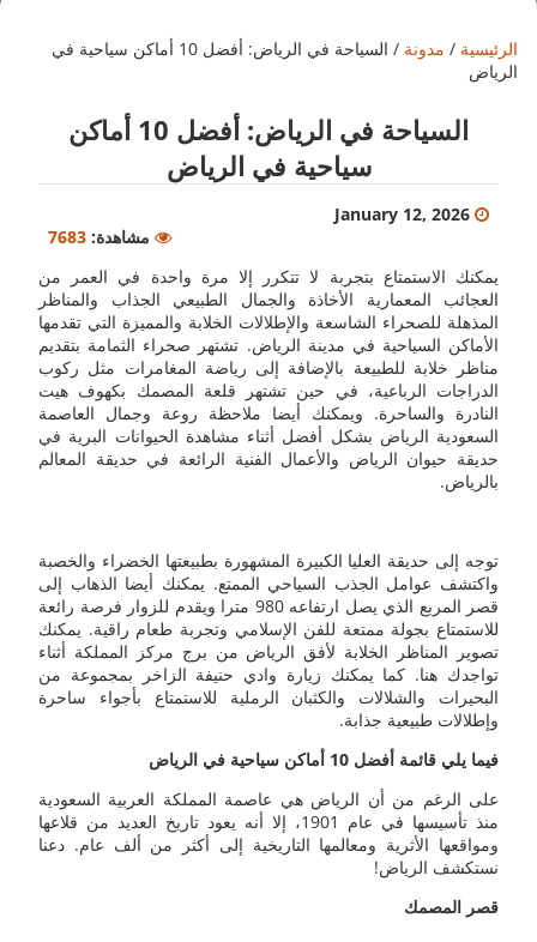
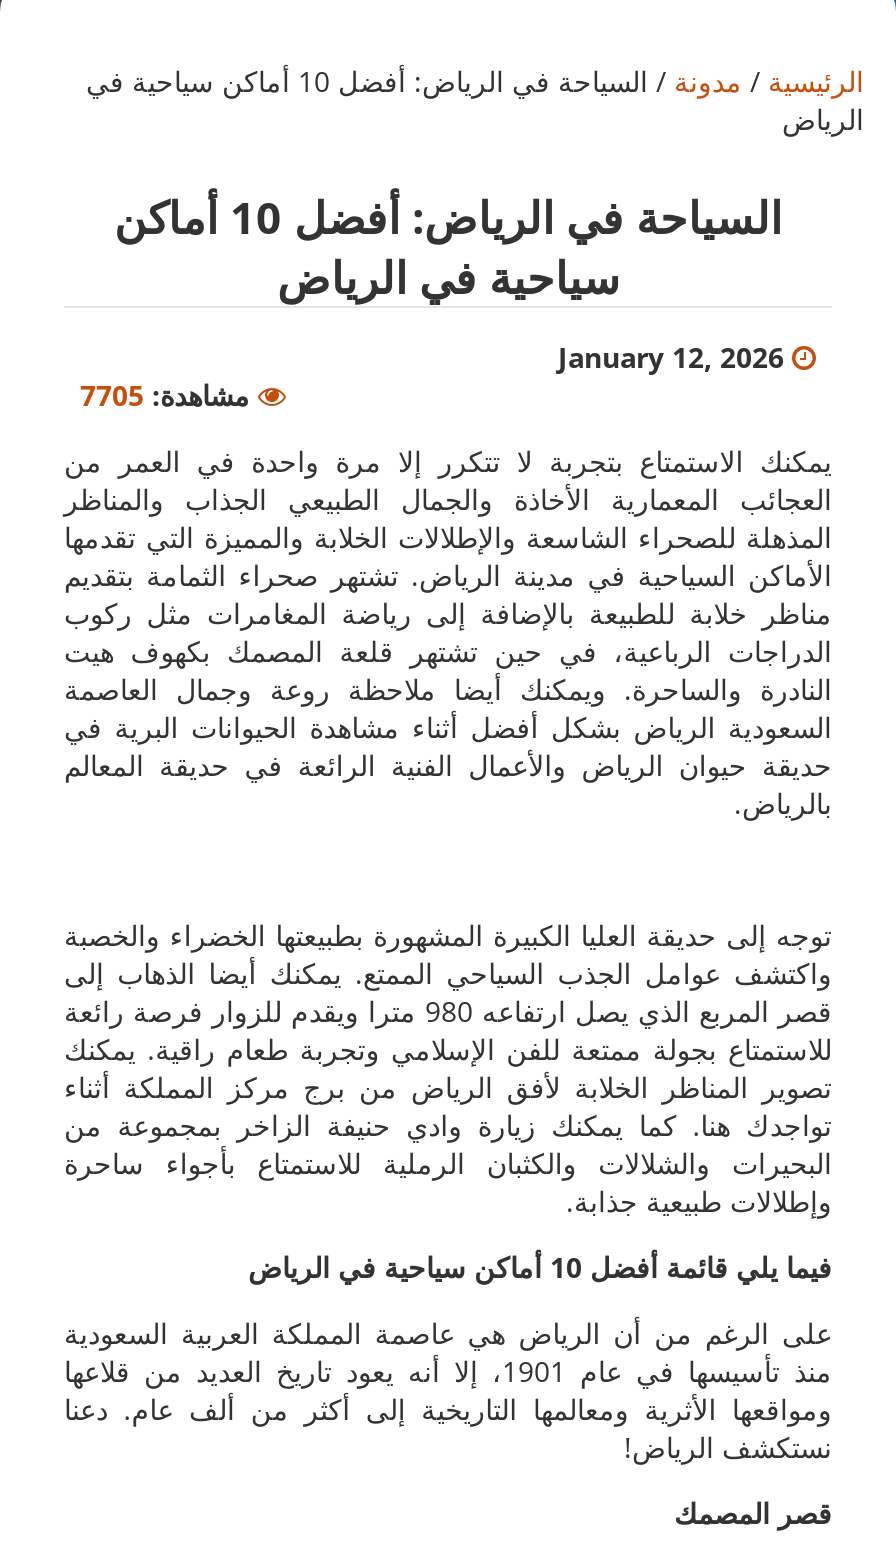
- مشاهدة: 7683
+ مشاهدة: 7705
